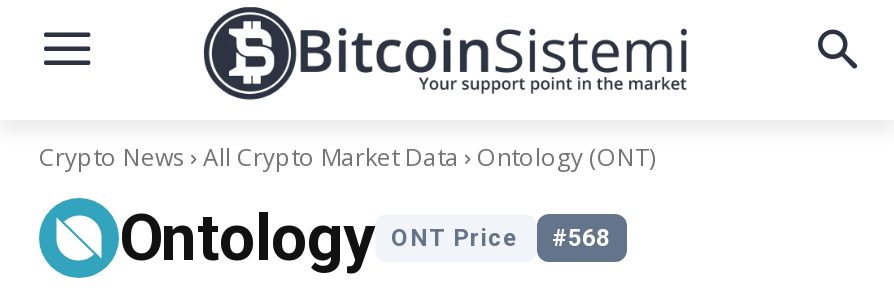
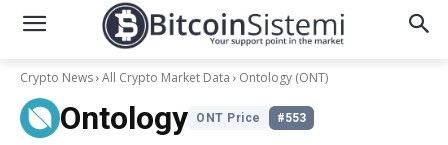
- #568
+ #553
